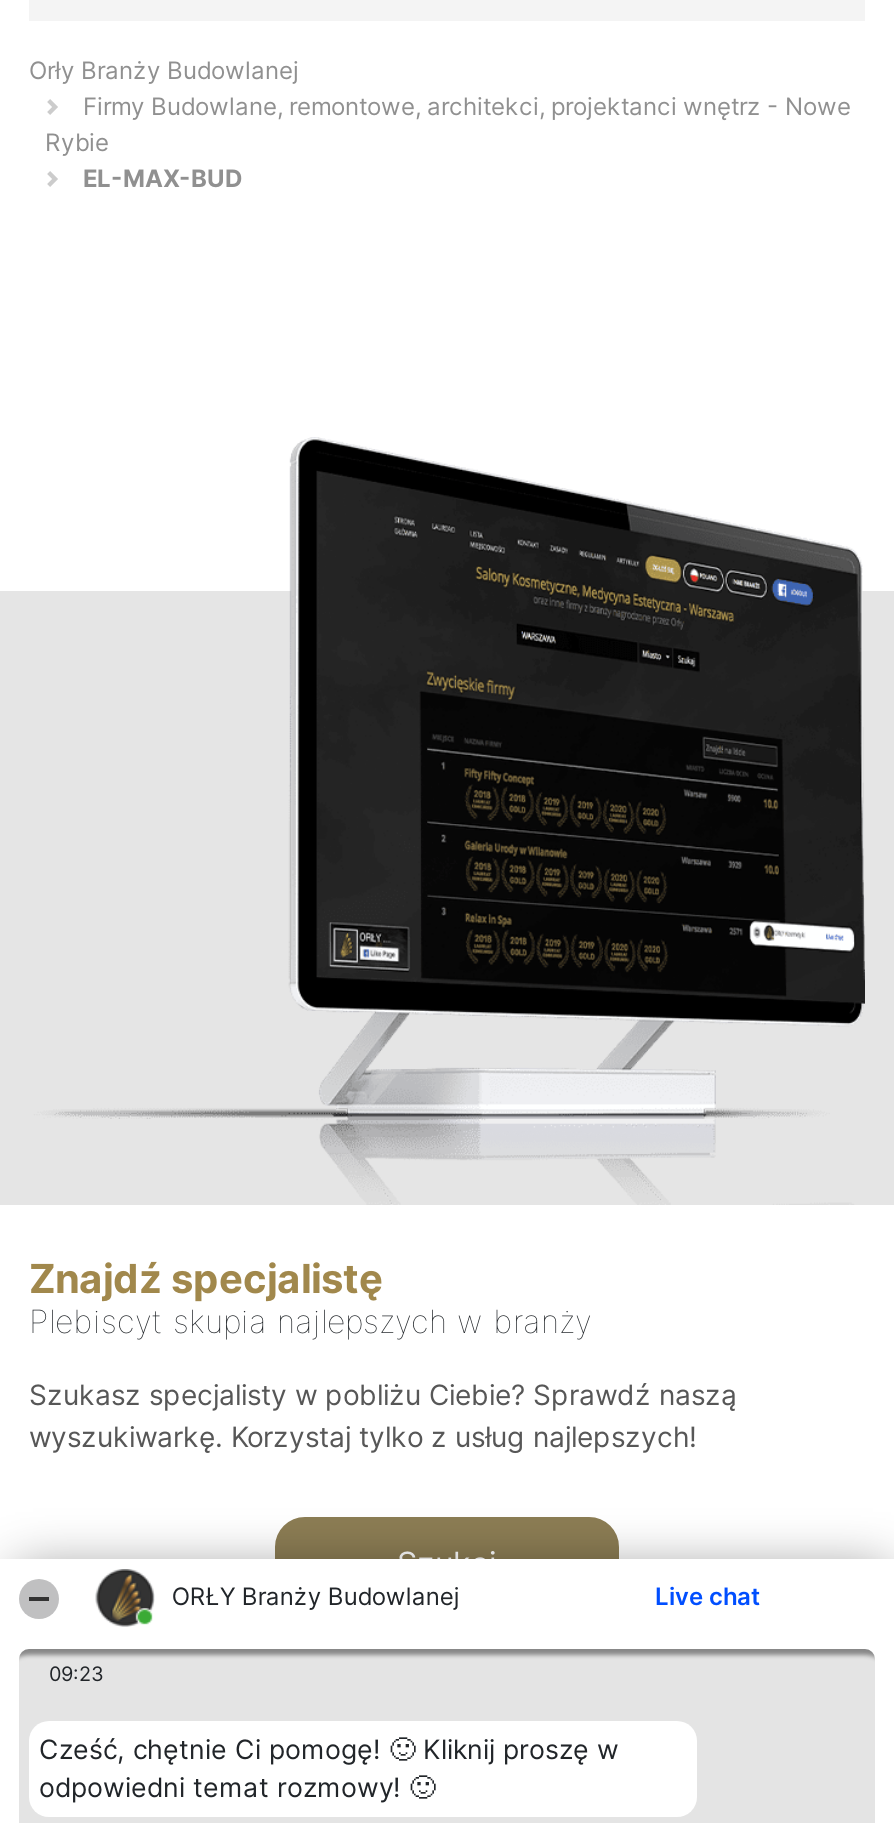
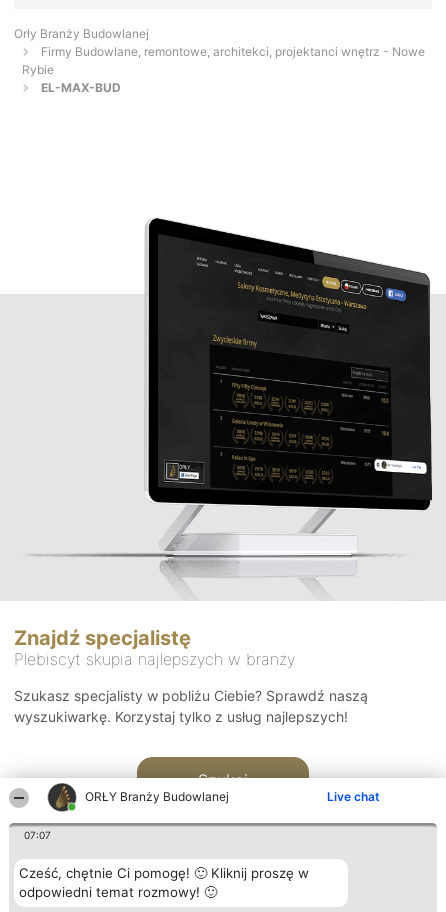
- 09:23
+ 07:07
